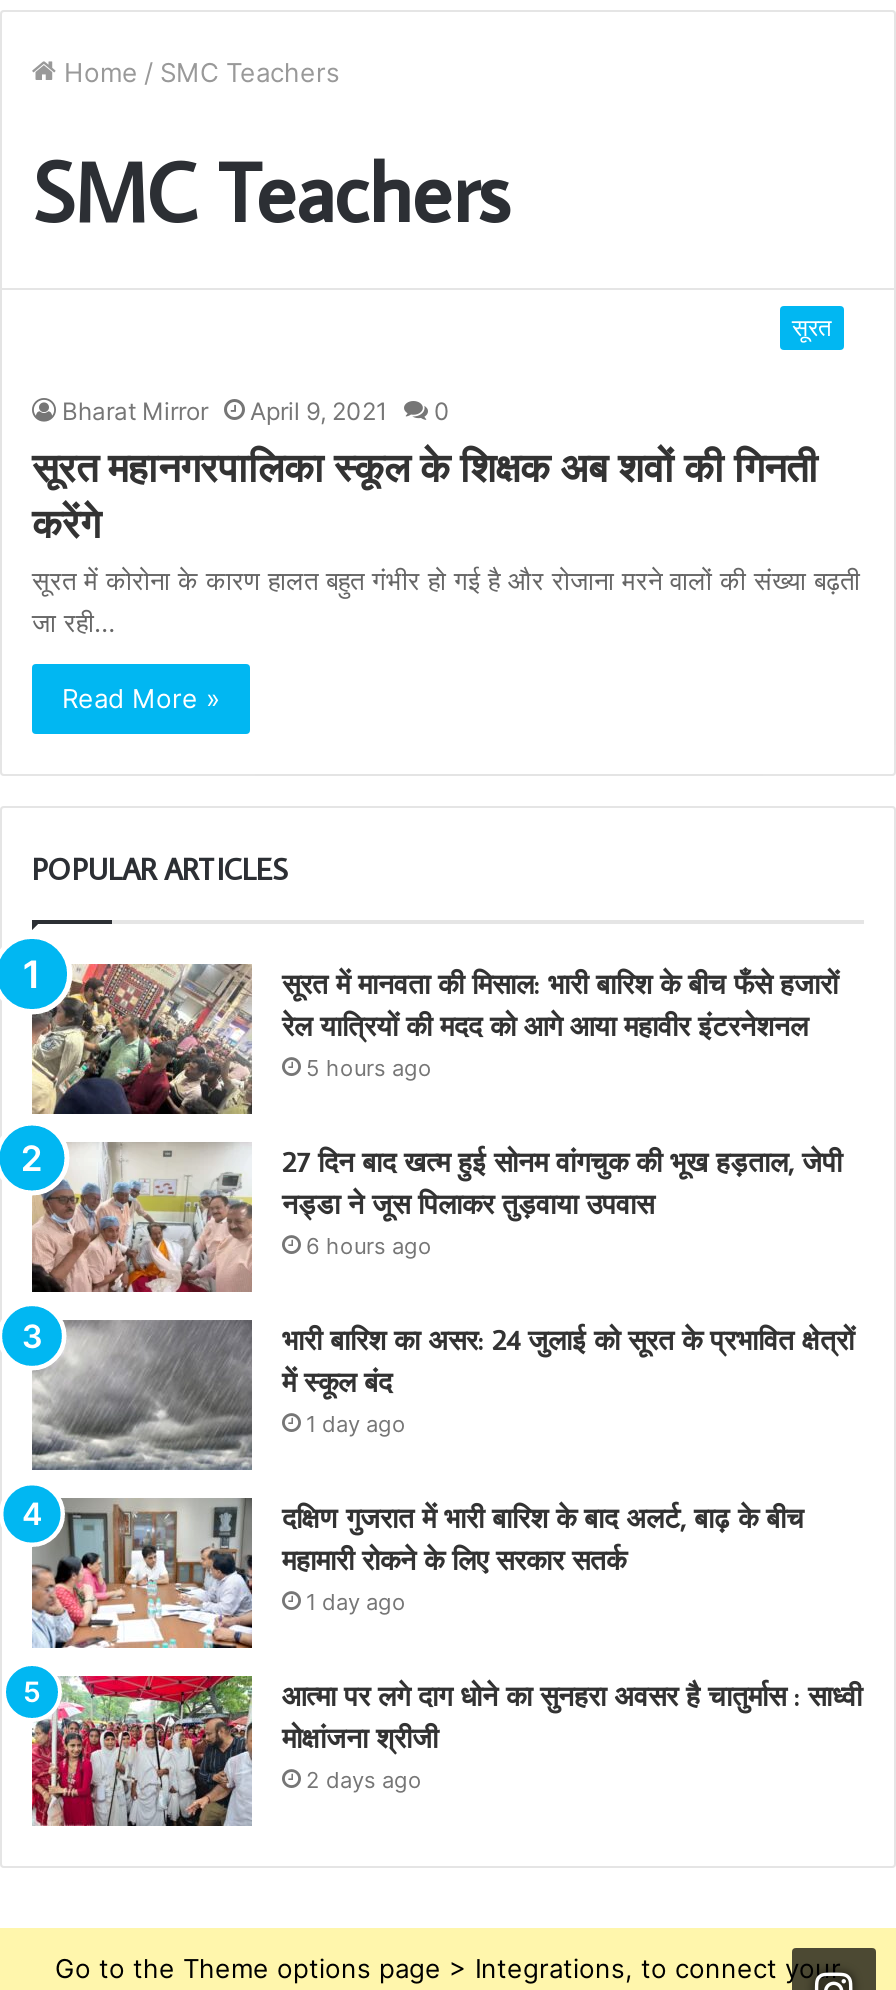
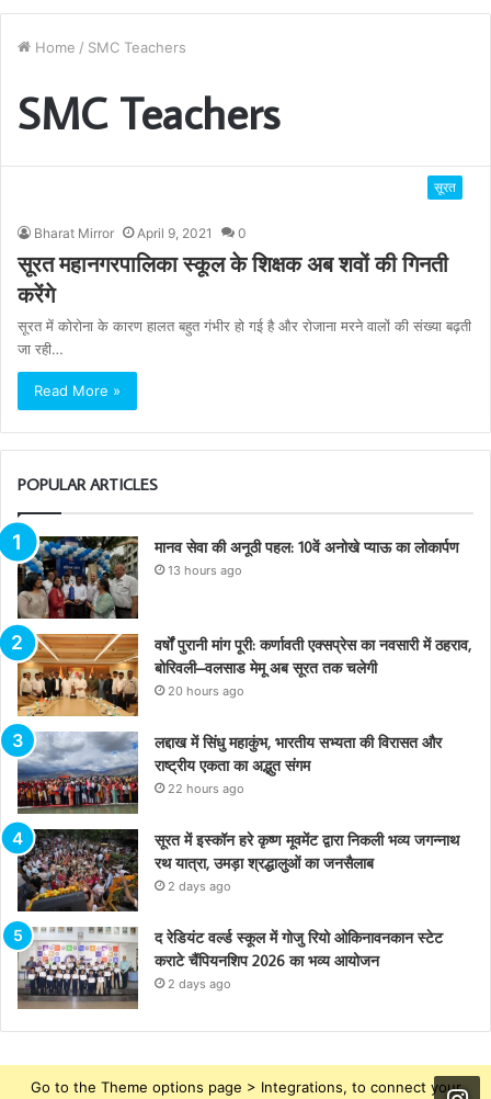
- [image]
- सूरत में मानवता की मिसाल: भारी बारिश के बीच फँसे हजारों
- रेल यात्रियों की मदद को आगे आया महावीर इंटरनेशनल
- 5 hours ago
+ [image]
+ मानव सेवा की अनूठी पहल: 10वें अनोखे प्याऊ का लोकार्पण
+ 13 hours ago

- [image]
- 27 दिन बाद खत्म हुई सोनम वांगचुक की भूख हड़ताल, जेपी
- नड्डा ने जूस पिलाकर तुड़वाया उपवास
- 6 hours ago
+ [image]
+ वर्षों पुरानी मांग पूरी: कर्णावती एक्सप्रेस का नवसारी में ठहराव,
+ बोरिवली–वलसाड मेमू अब सूरत तक चलेगी
+ 20 hours ago

- [image]
- भारी बारिश का असर: 24 जुलाई को सूरत के प्रभावित क्षेत्रों
- में स्कूल बंद
- 1 day ago
+ [image]
+ लद्दाख में सिंधु महाकुंभ, भारतीय सभ्यता की विरासत और
+ राष्ट्रीय एकता का अद्भुत संगम
+ 22 hours ago

- [image]
- दक्षिण गुजरात में भारी बारिश के बाद अलर्ट, बाढ़ के बीच
- महामारी रोकने के लिए सरकार सतर्क
- 1 day ago
+ [image]
+ सूरत में इस्कॉन हरे कृष्ण मूवमेंट द्वारा निकली भव्य जगन्नाथ
+ रथ यात्रा, उमड़ा श्रद्धालुओं का जनसैलाब
+ 2 days ago

- [image]
- आत्मा पर लगे दाग धोने का सुनहरा अवसर है चातुर्मास : साध्वी
- मोक्षांजना श्रीजी
+ [image]
+ द रेडियंट वर्ल्ड स्कूल में गोजु रियो ओकिनावनकान स्टेट
+ कराटे चैंपियनशिप 2026 का भव्य आयोजन
